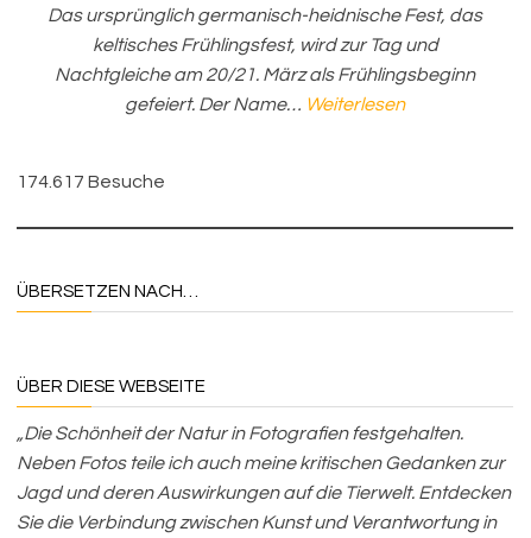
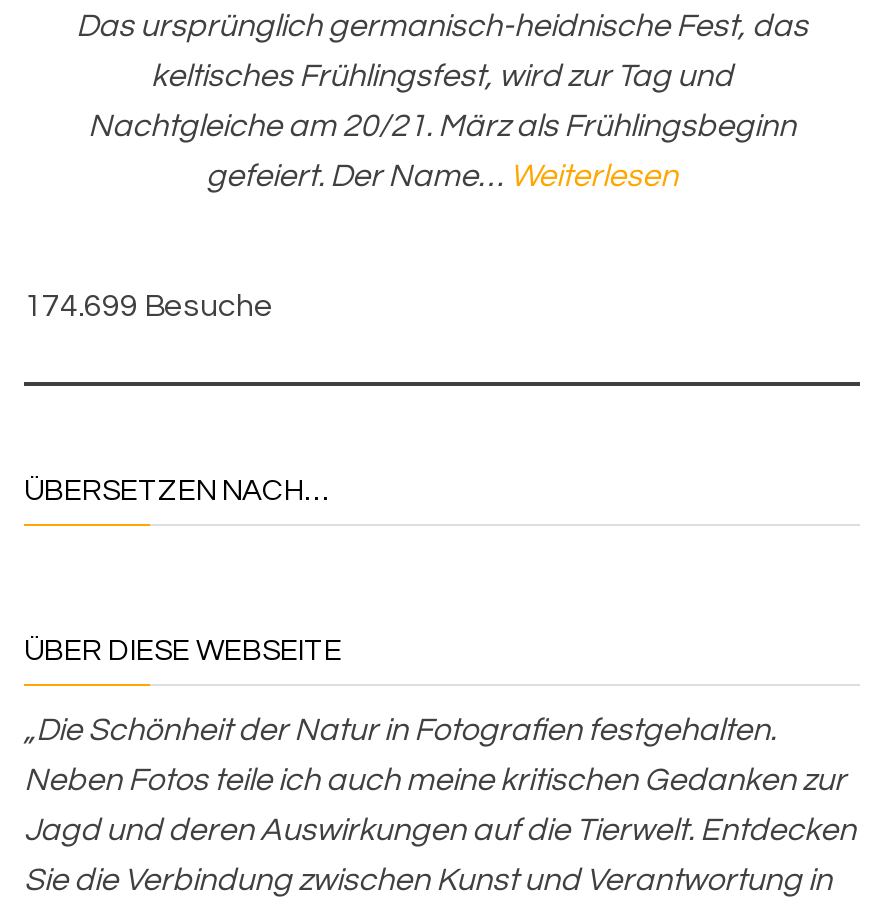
- 174.617 Besuche
+ 174.699 Besuche
